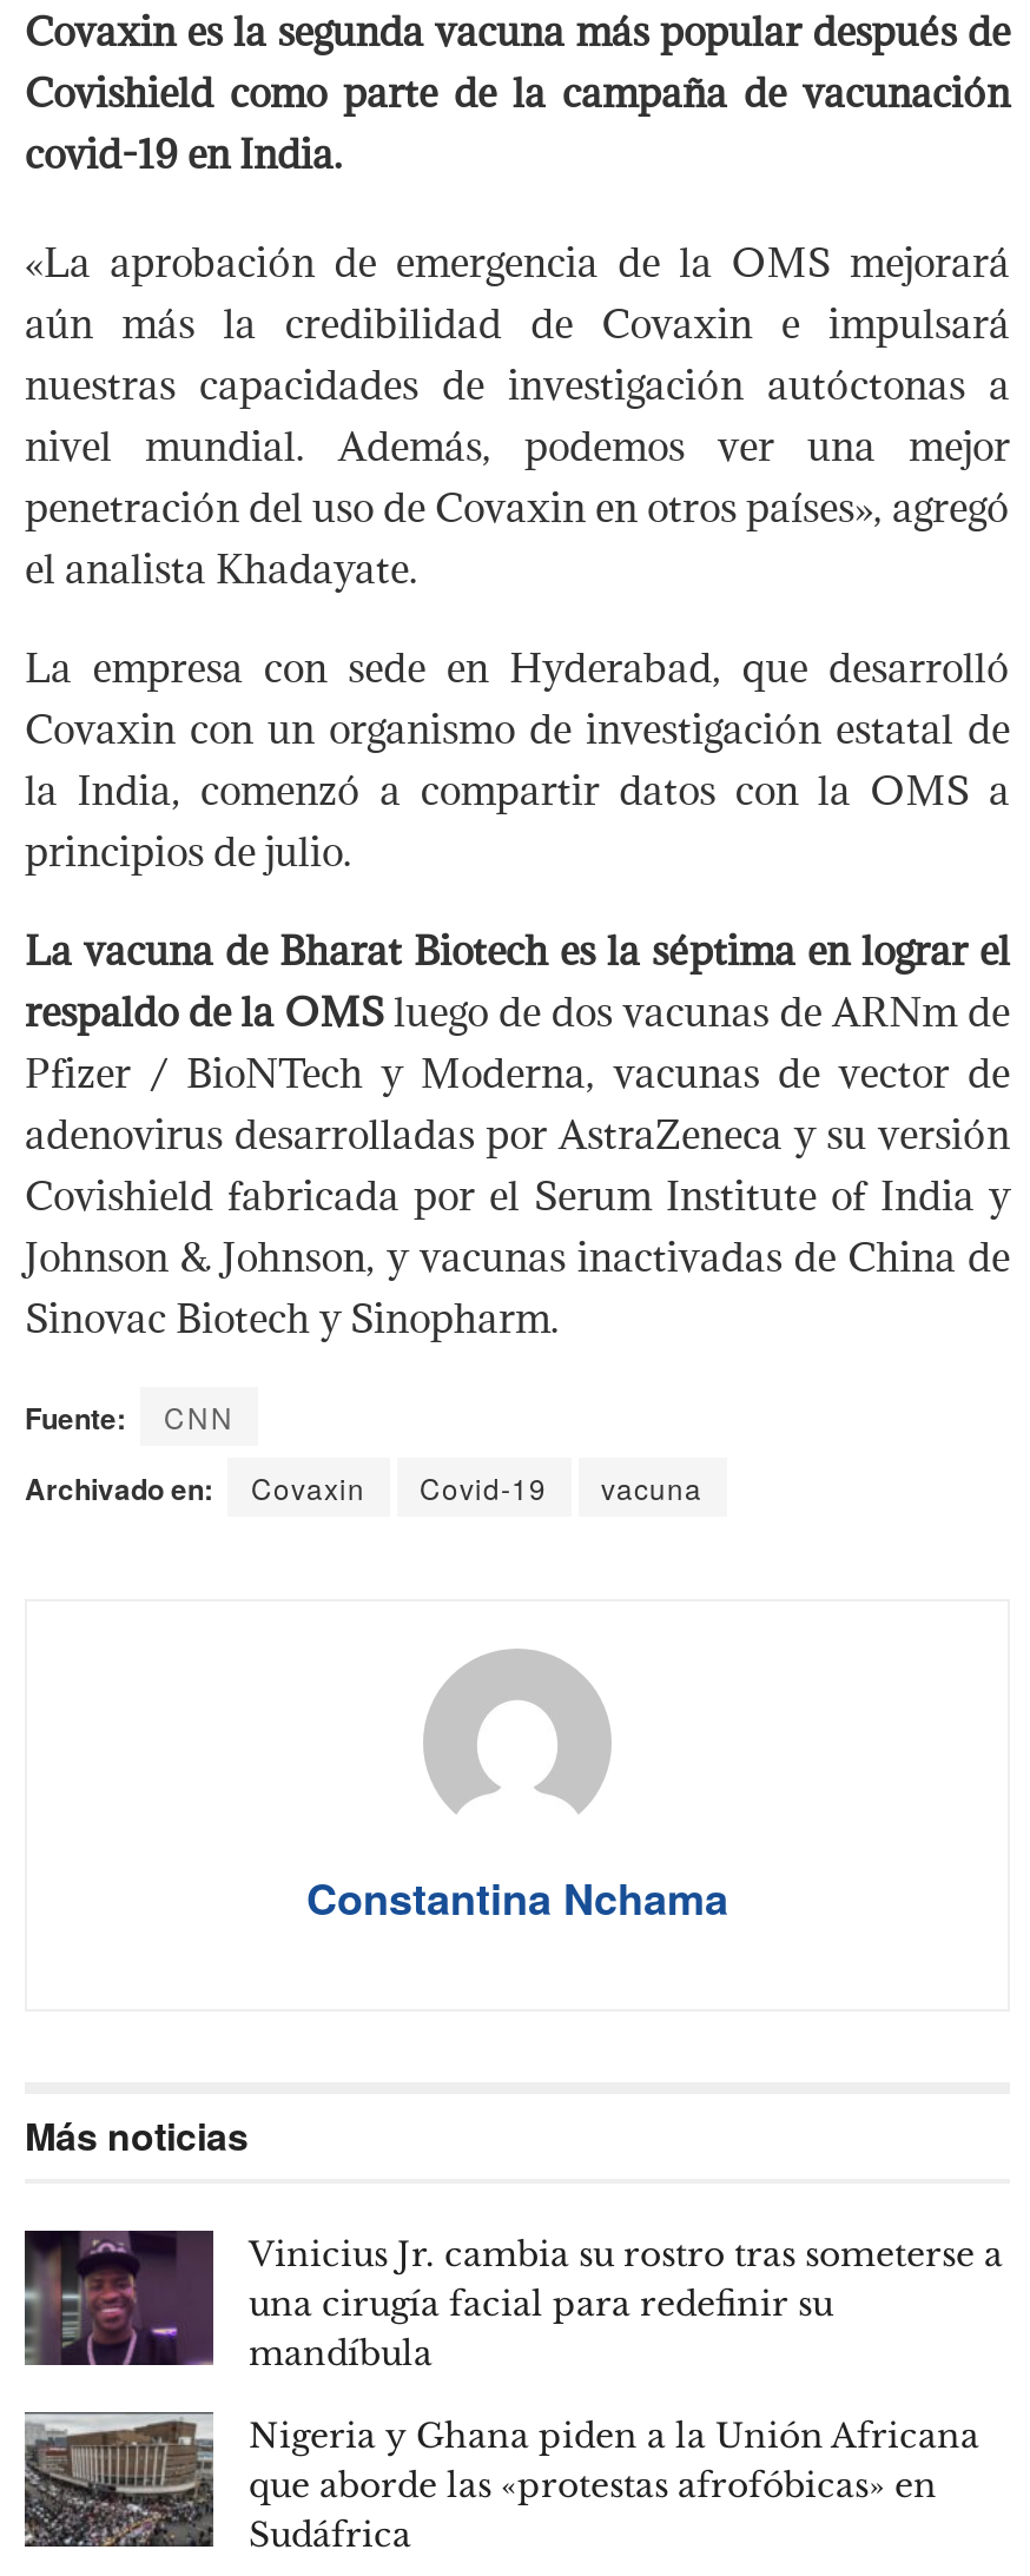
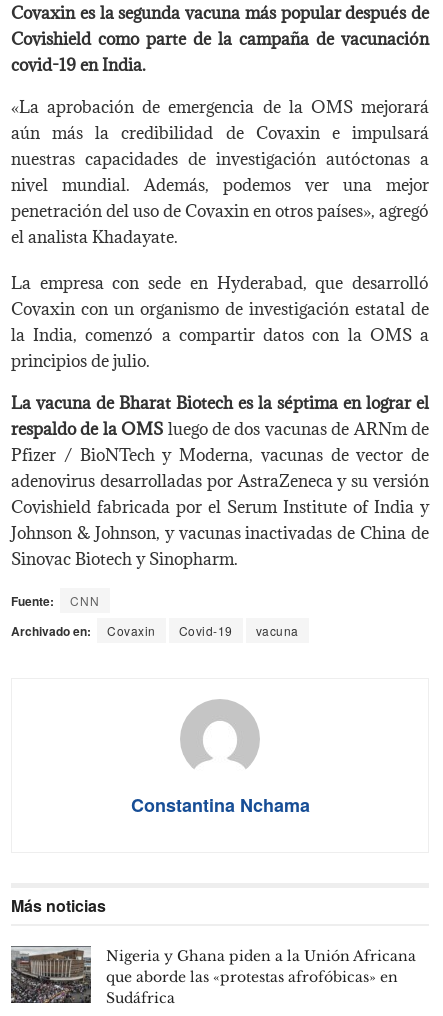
- [image]
- Vinicius Jr. cambia su rostro tras someterse a
- una cirugía facial para redefinir su
- mandíbula
